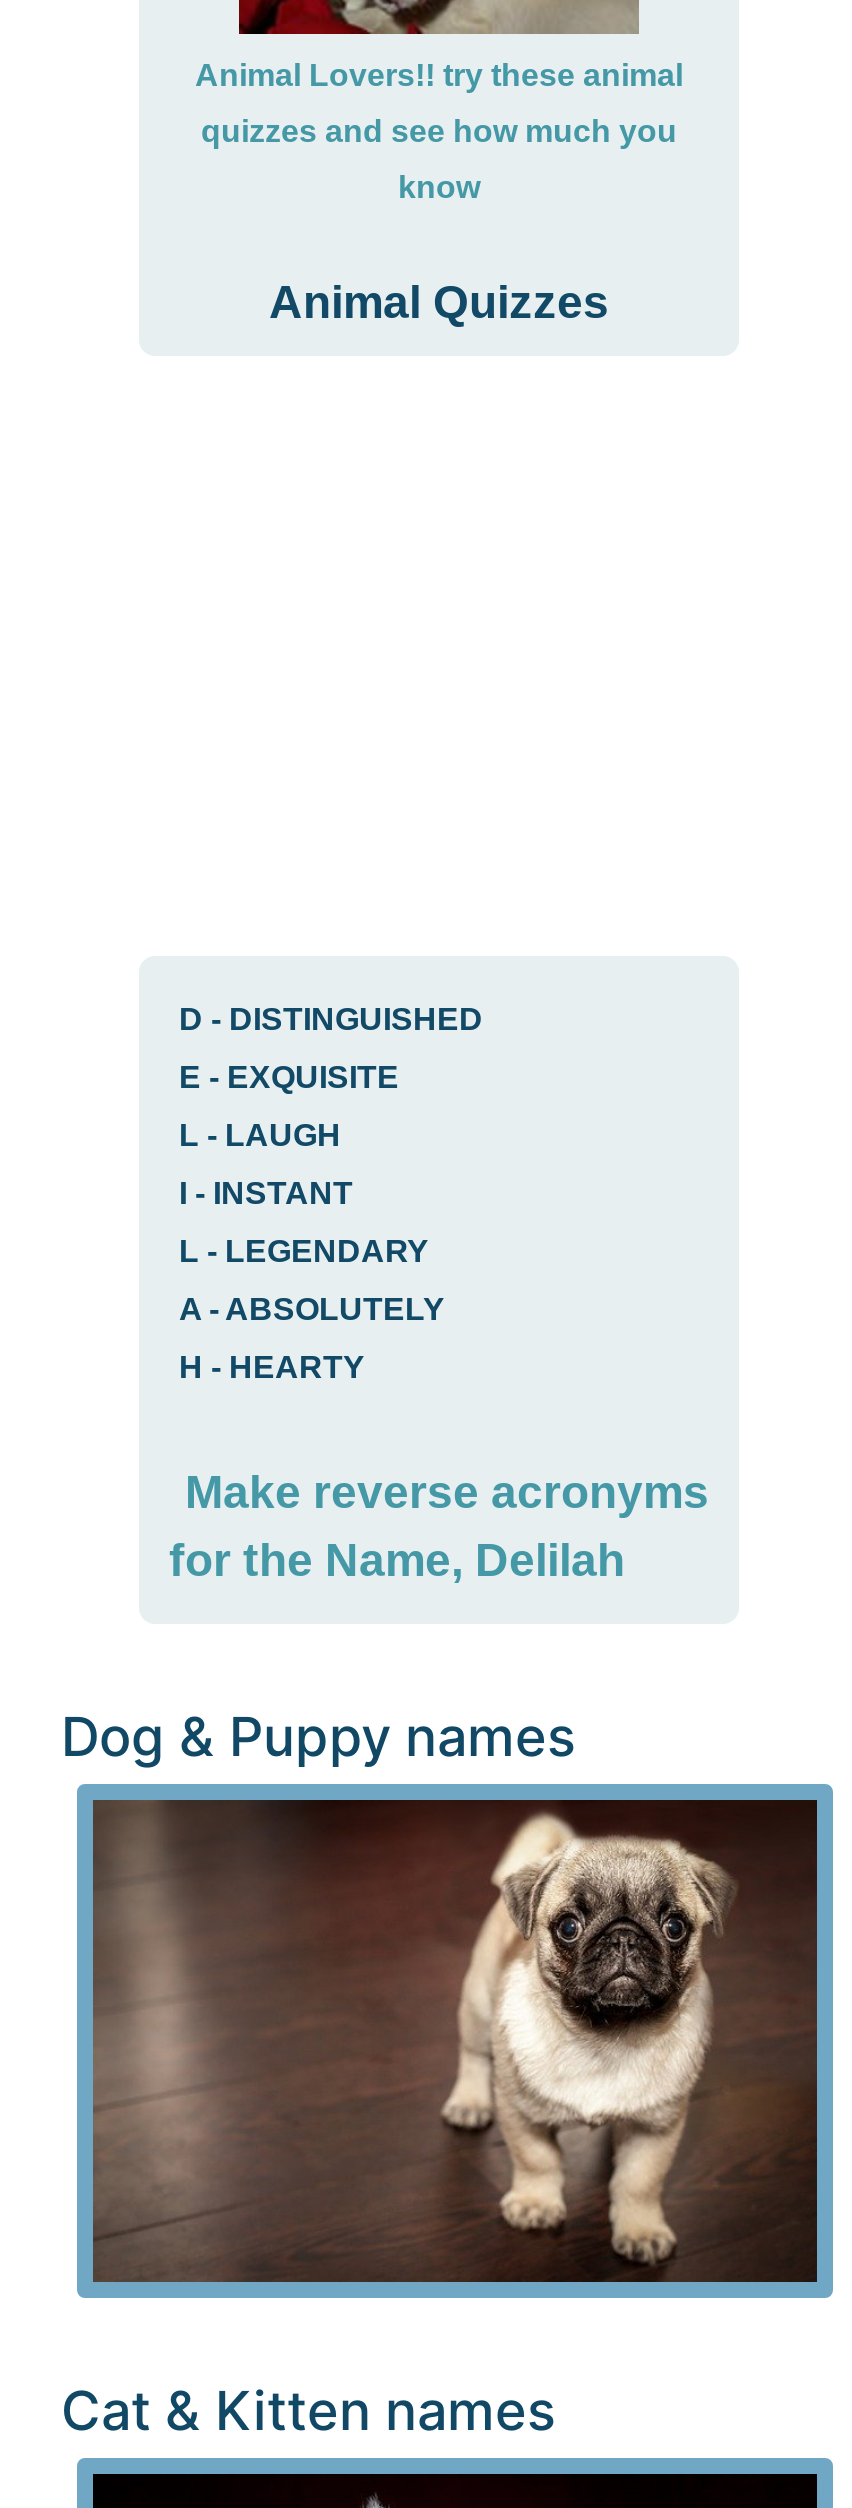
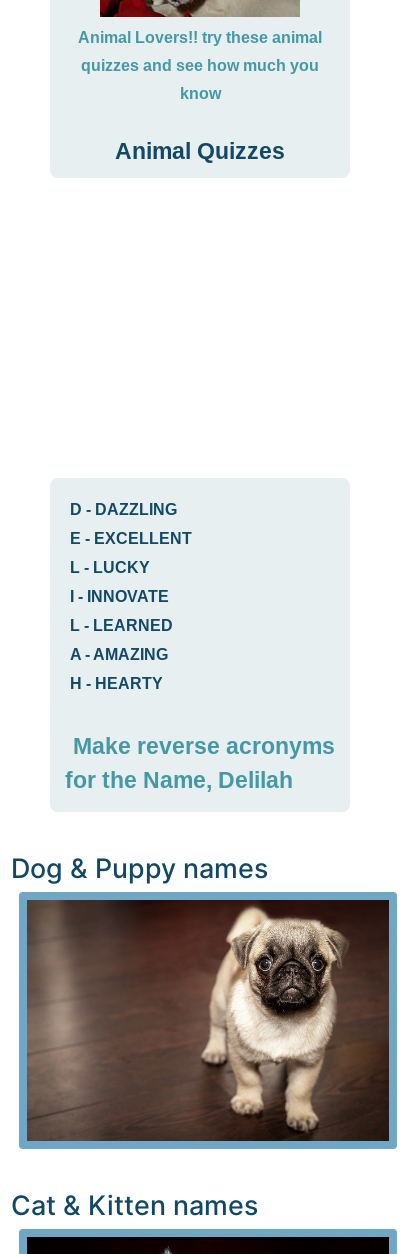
- D - DISTINGUISHED
+ D - DAZZLING

- E - EXQUISITE
+ E - EXCELLENT

- L - LAUGH
+ L - LUCKY

- I - INSTANT
+ I - INNOVATE

- L - LEGENDARY
+ L - LEARNED

- A - ABSOLUTELY
+ A - AMAZING
